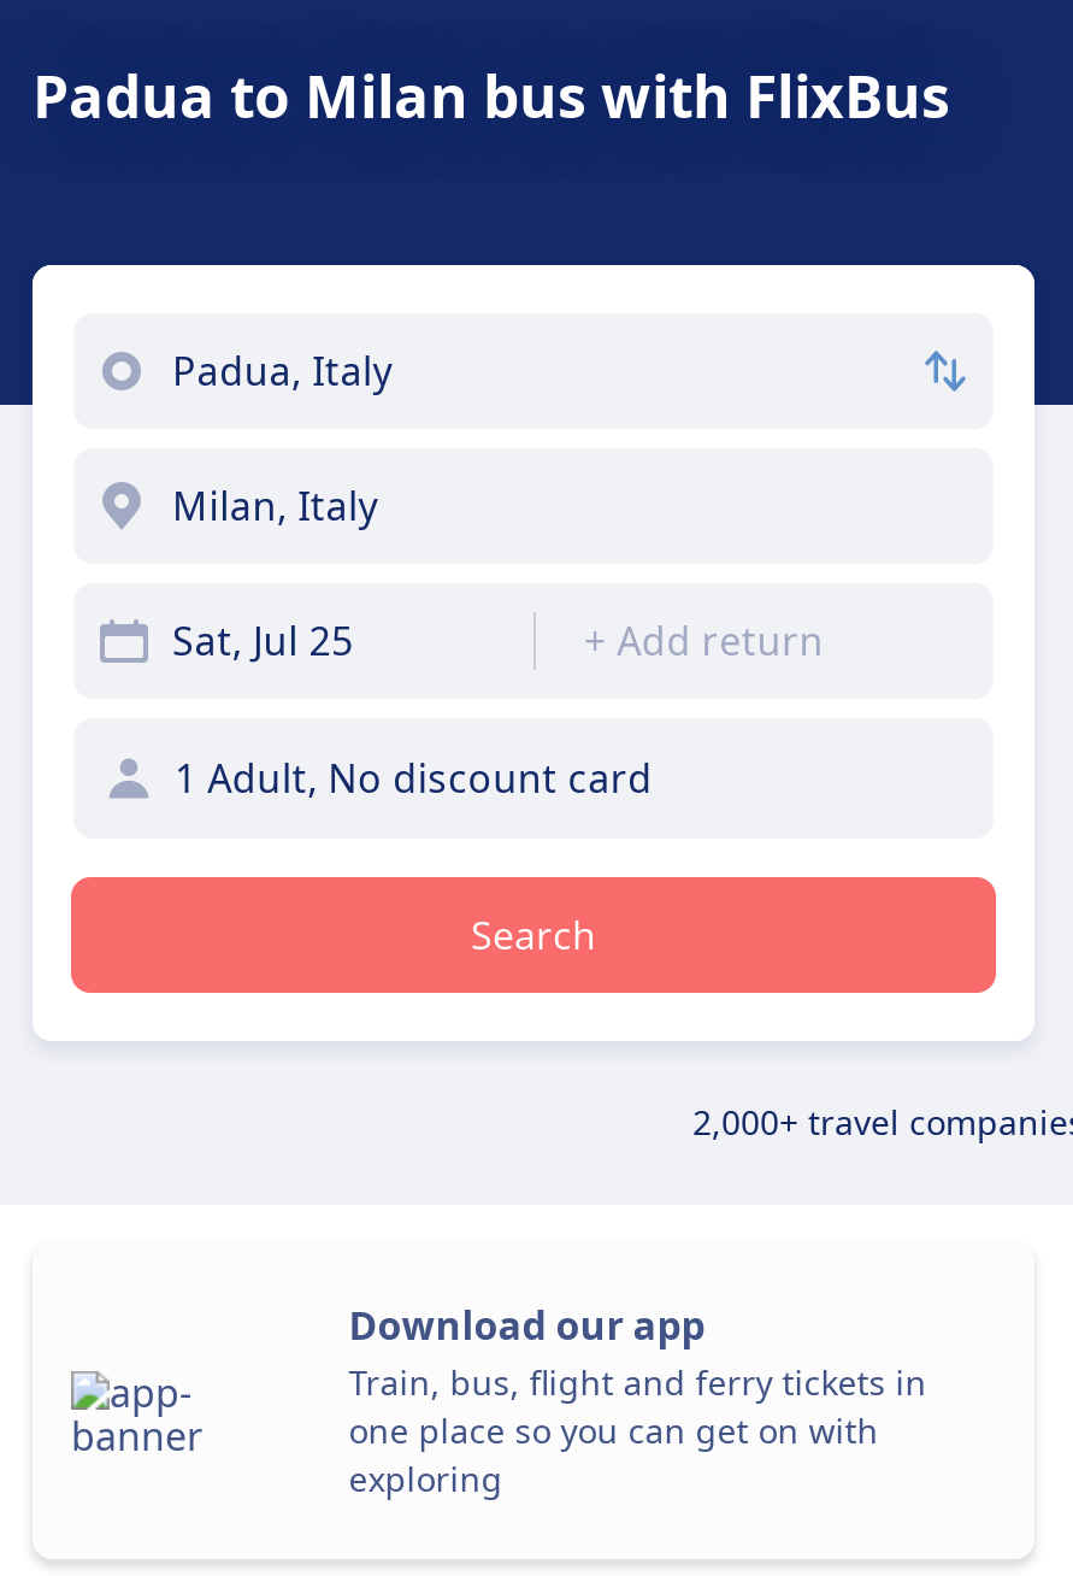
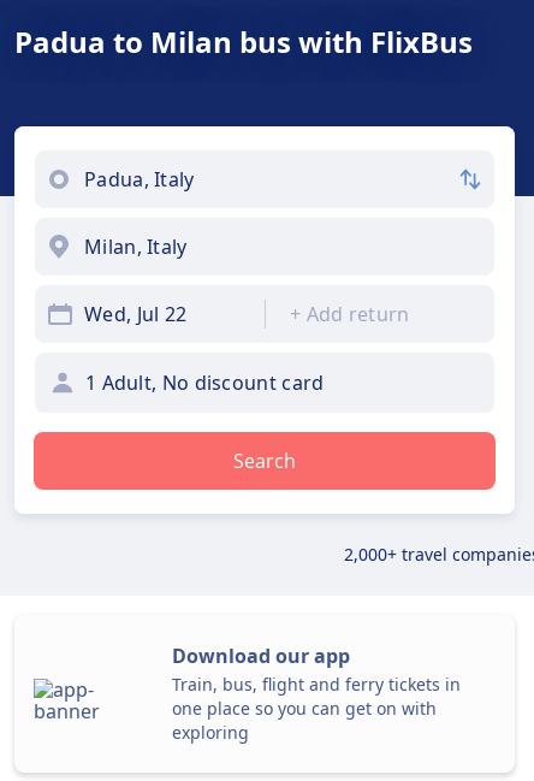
- Sat, Jul 25
+ Wed, Jul 22
